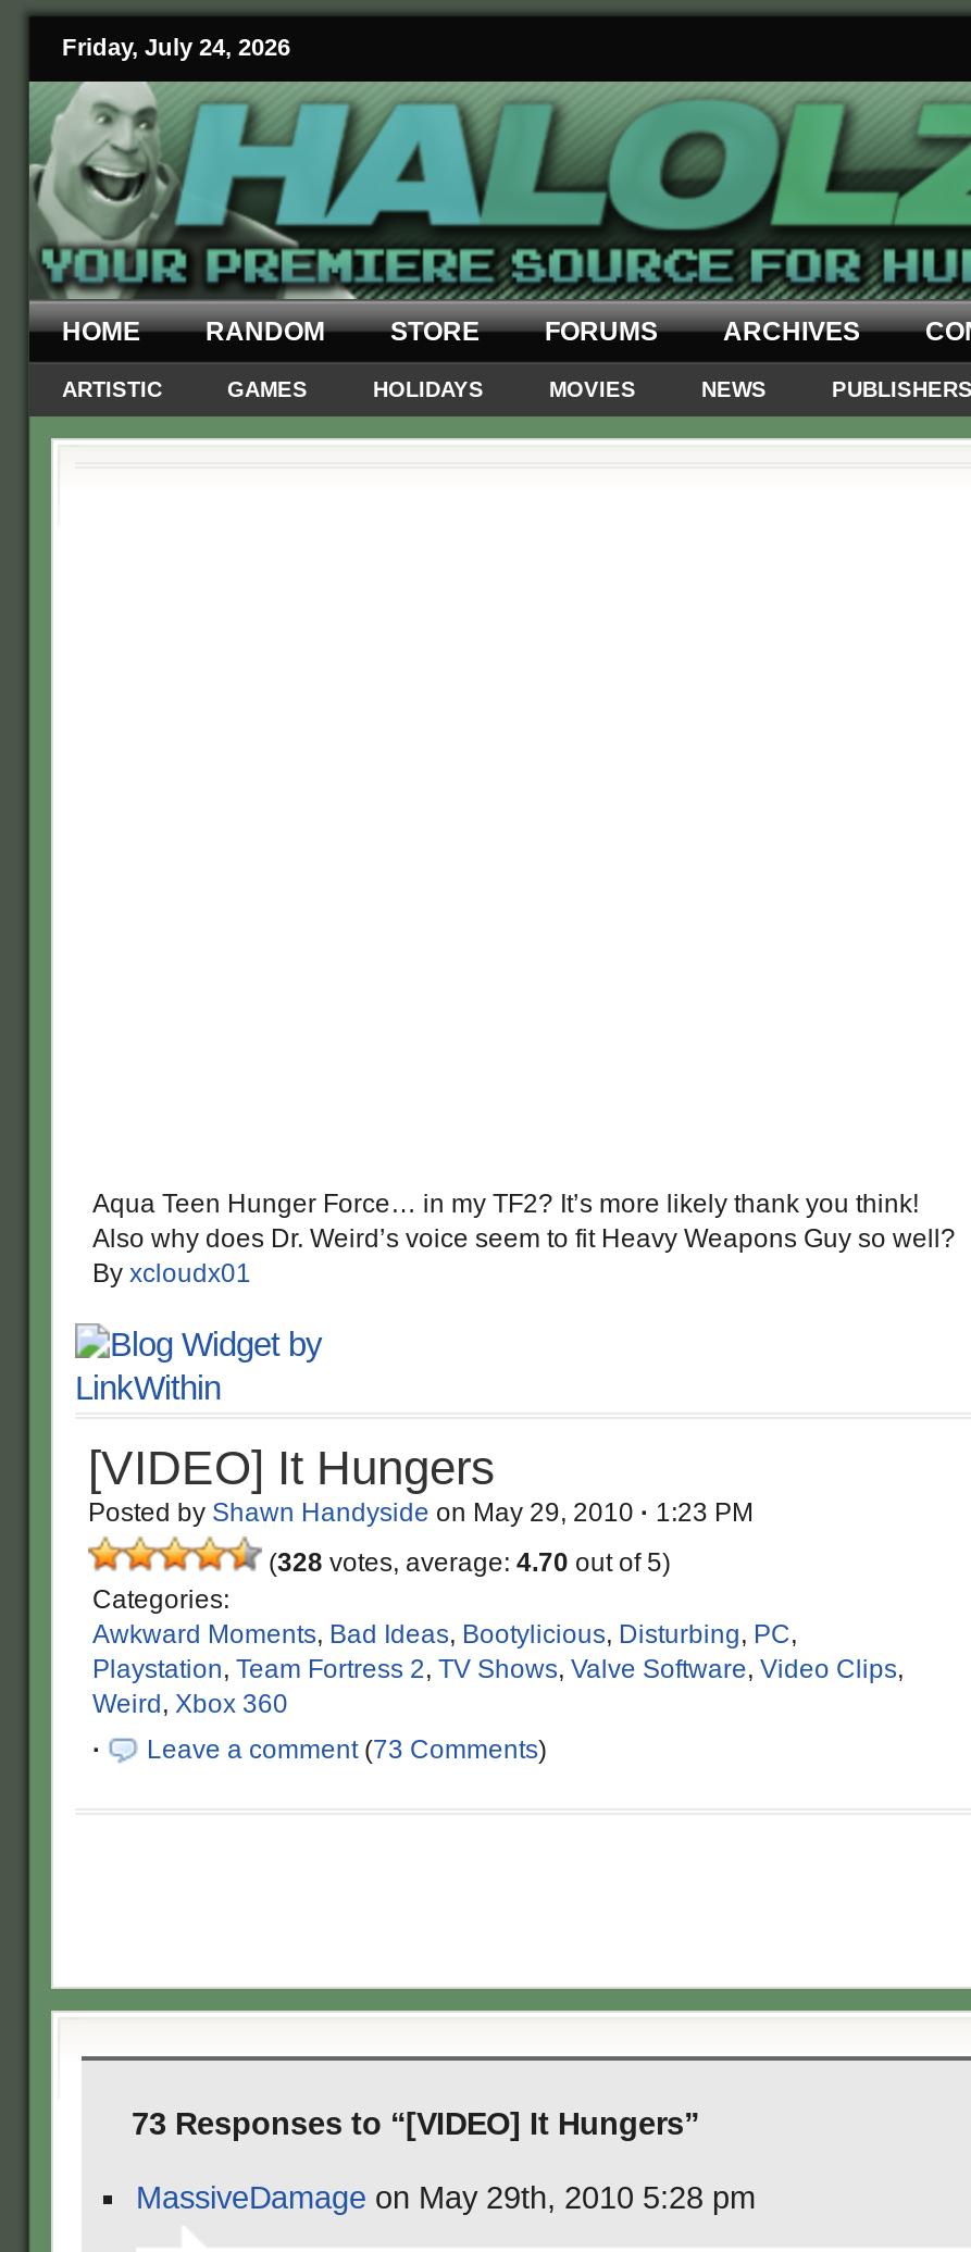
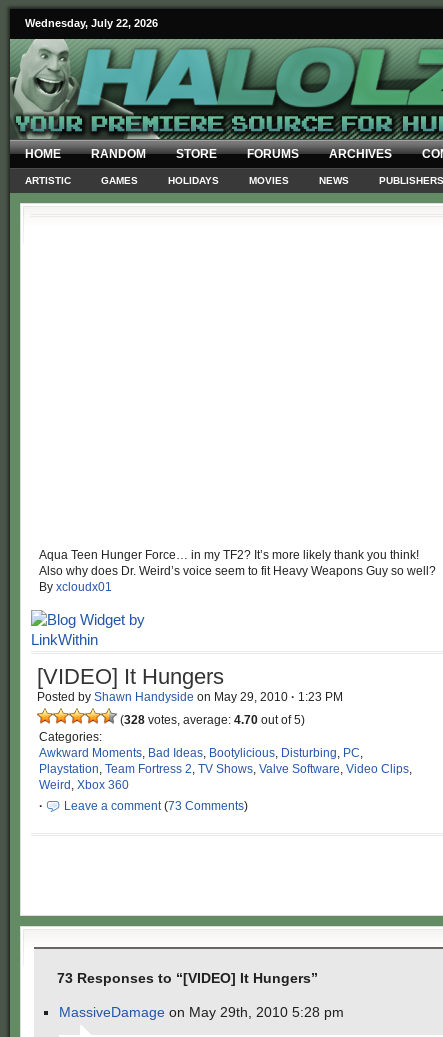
- Friday, July 24, 2026
+ Wednesday, July 22, 2026
